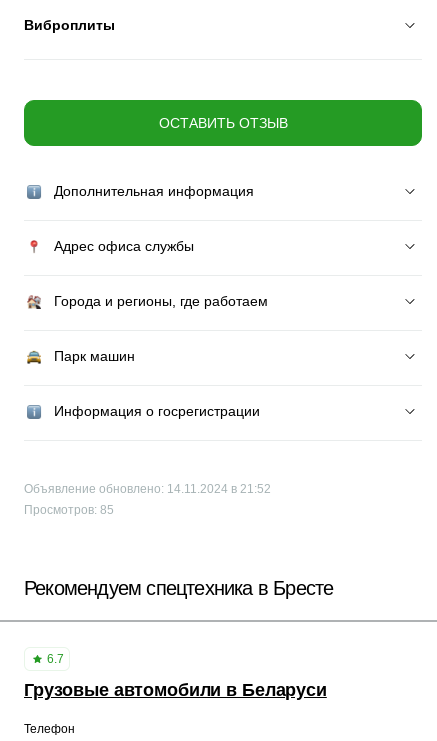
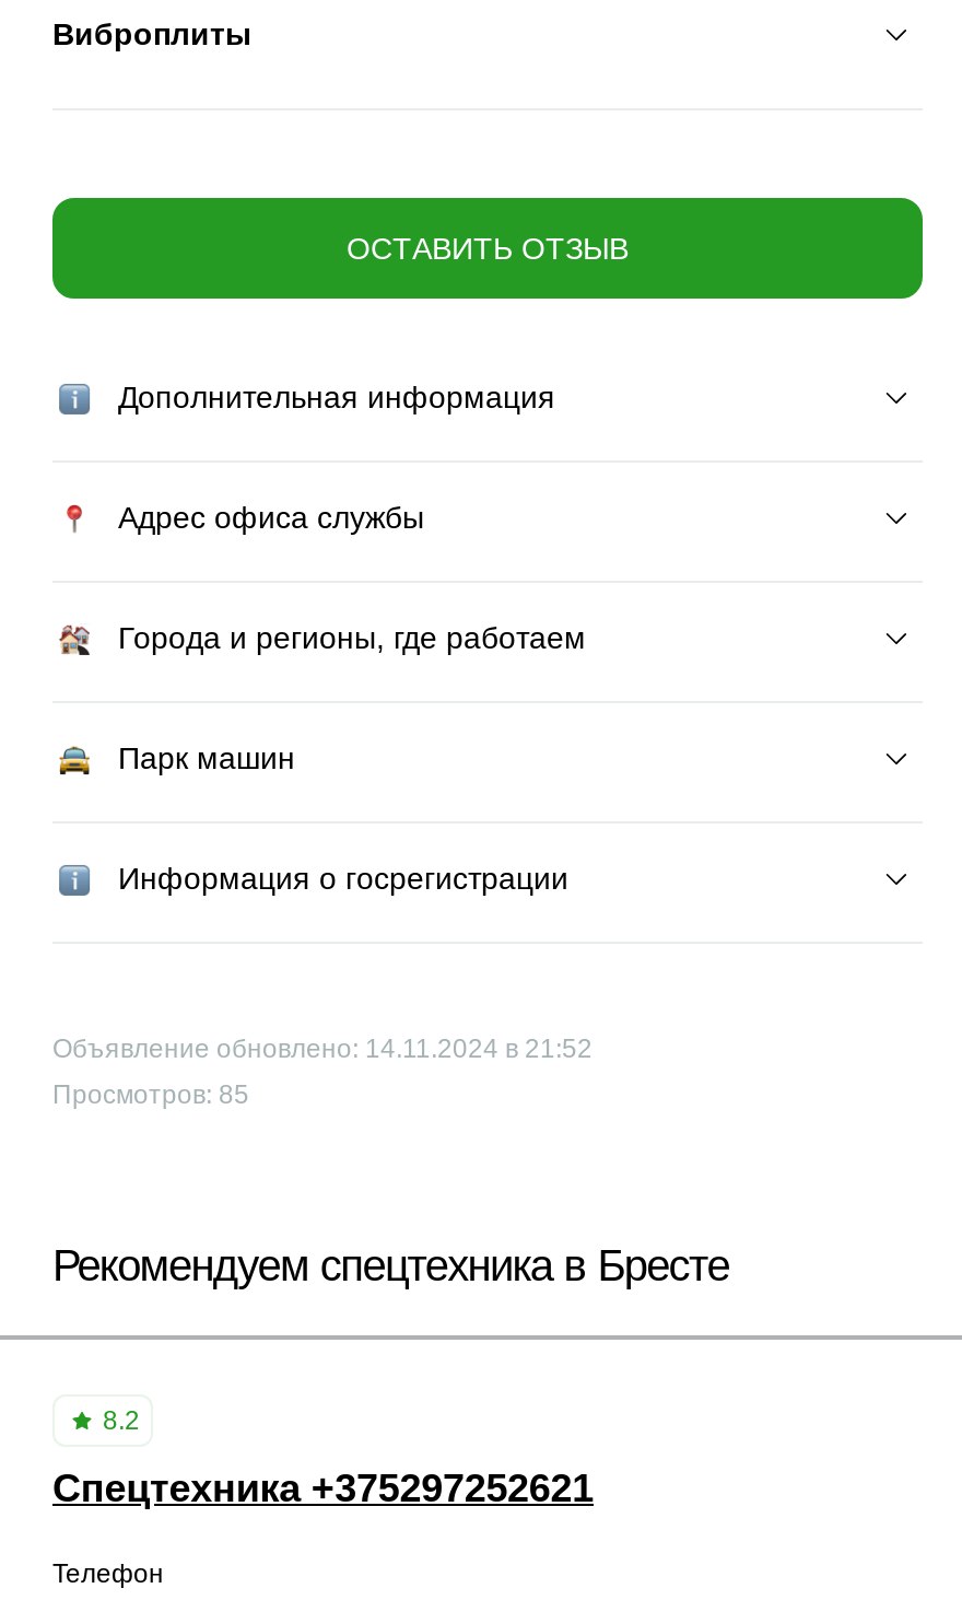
- 6.7
+ 8.2

- Грузовые автомобили в Беларуси
+ Спецтехника +375297252621
